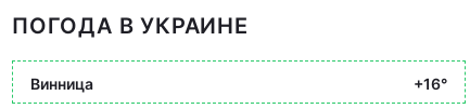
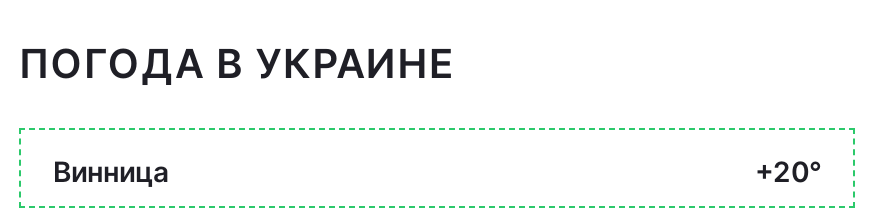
- +16°
+ +20°
